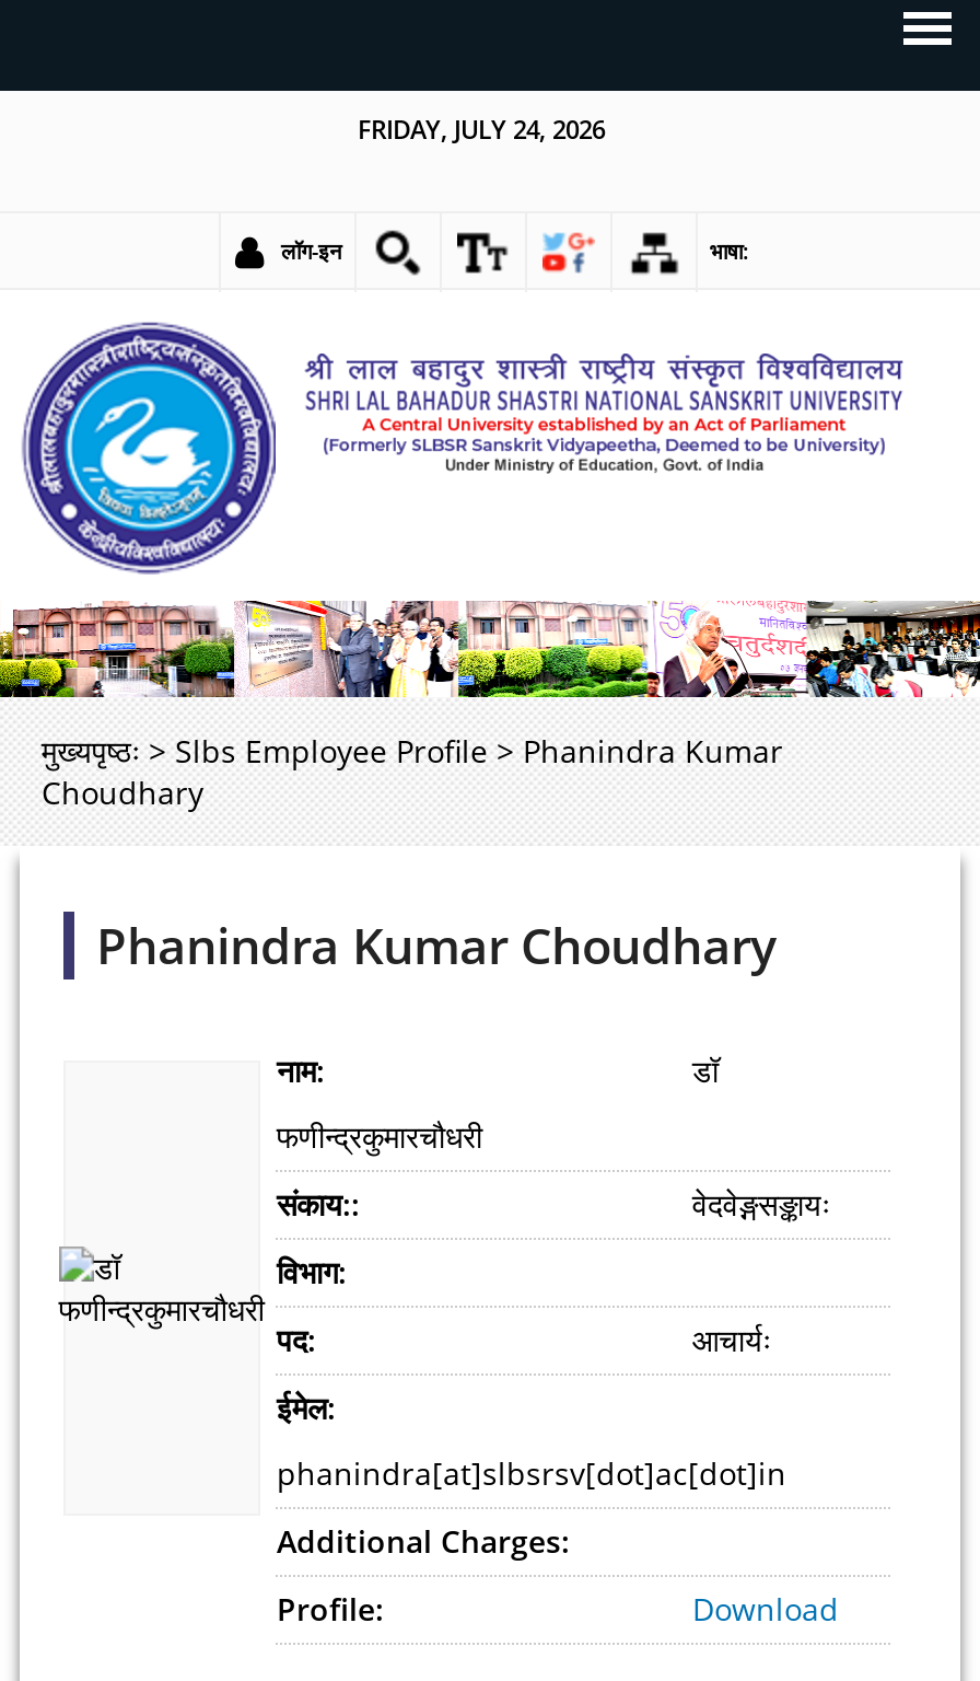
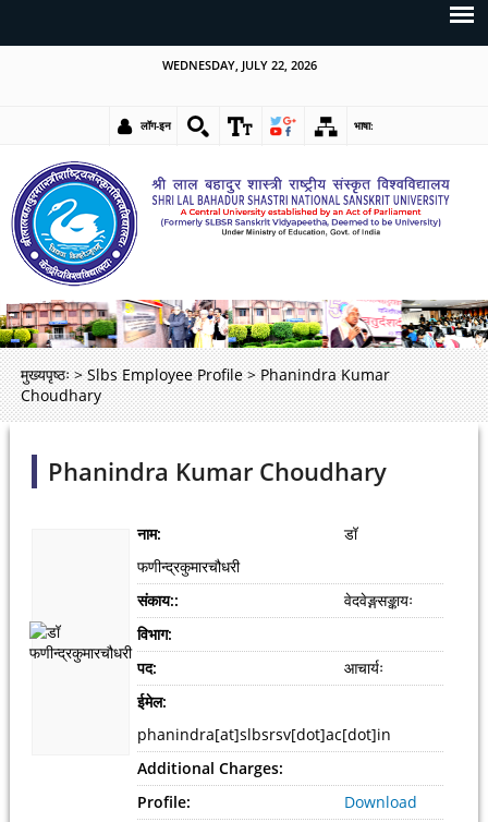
- FRIDAY, JULY 24, 2026
+ WEDNESDAY, JULY 22, 2026
